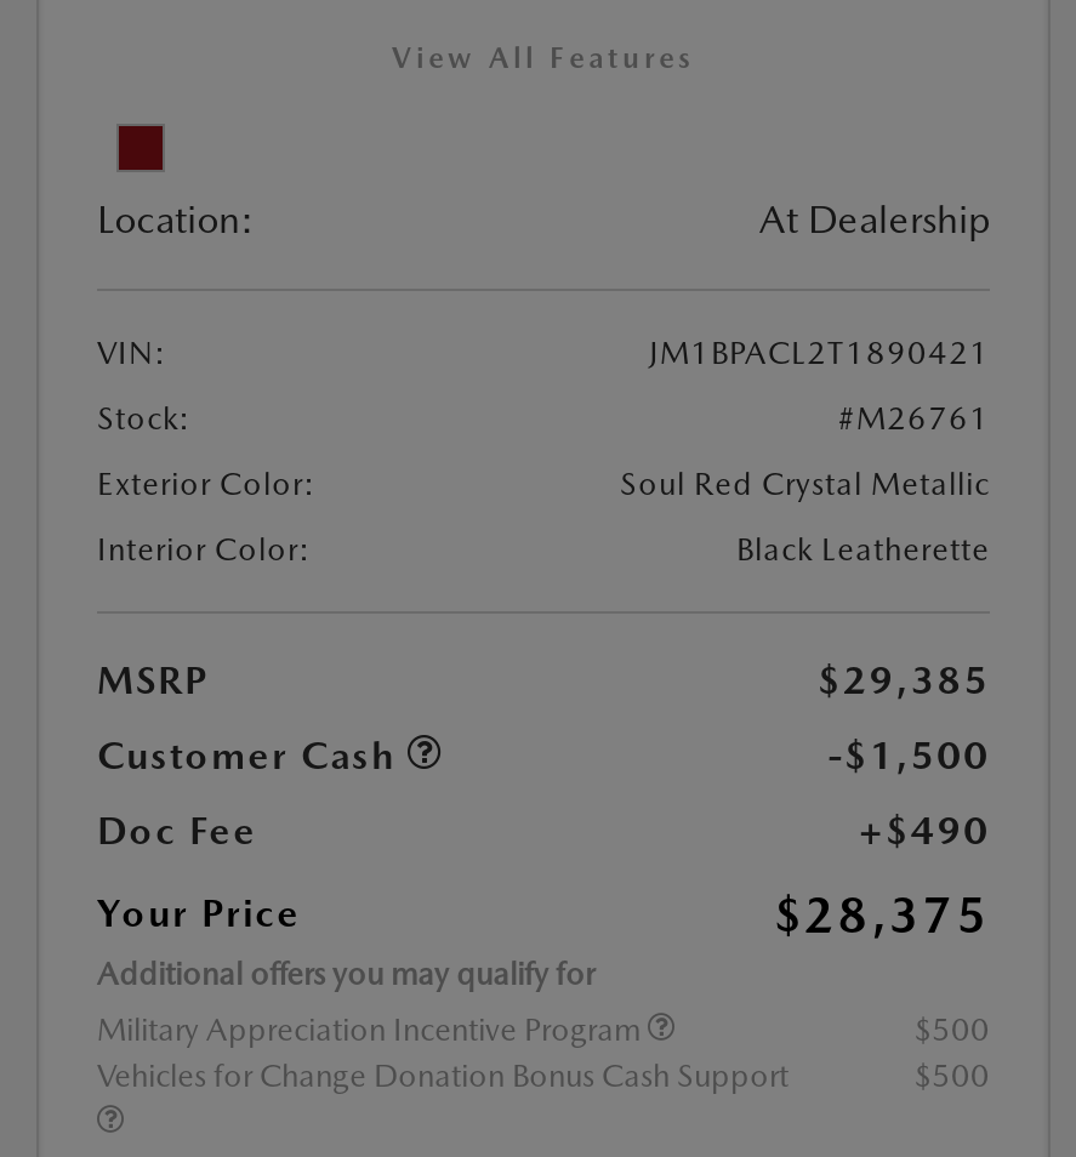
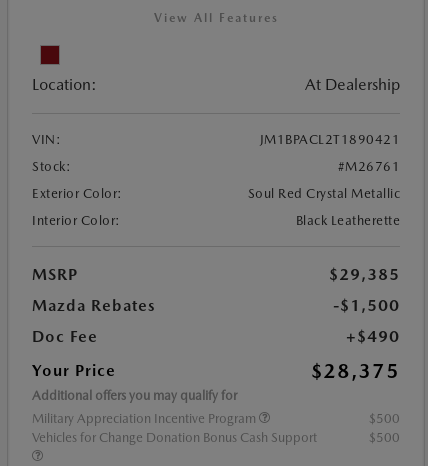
- Customer Cash
+ Mazda Rebates
